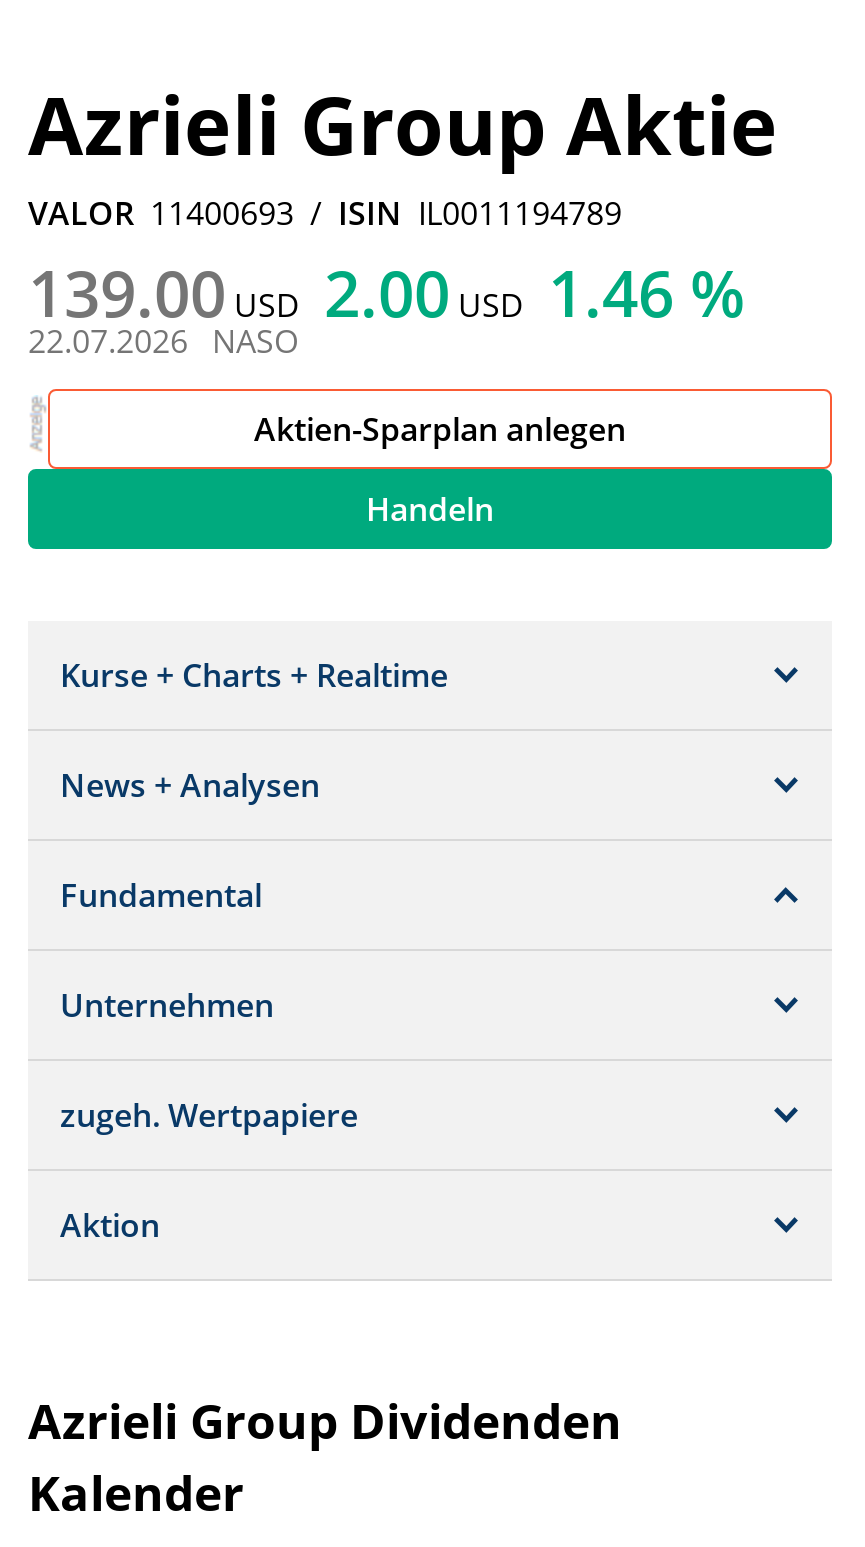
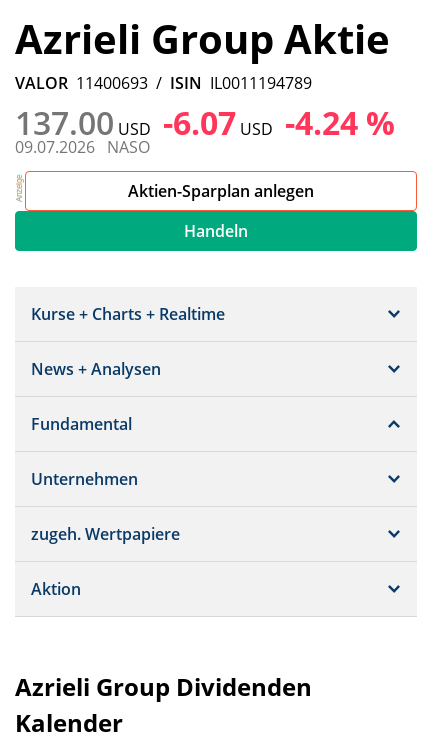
- 139.00 USD 2.00 USD 1.46 %
+ 137.00 USD -6.07 USD -4.24 %

- 22.07.2026 NASO
+ 09.07.2026 NASO
